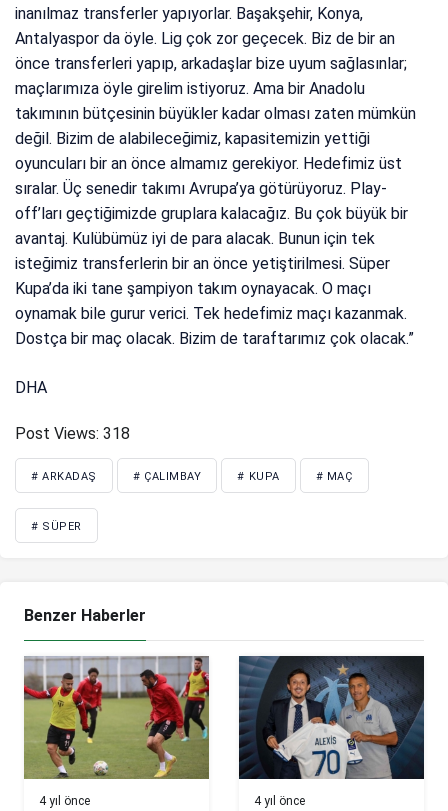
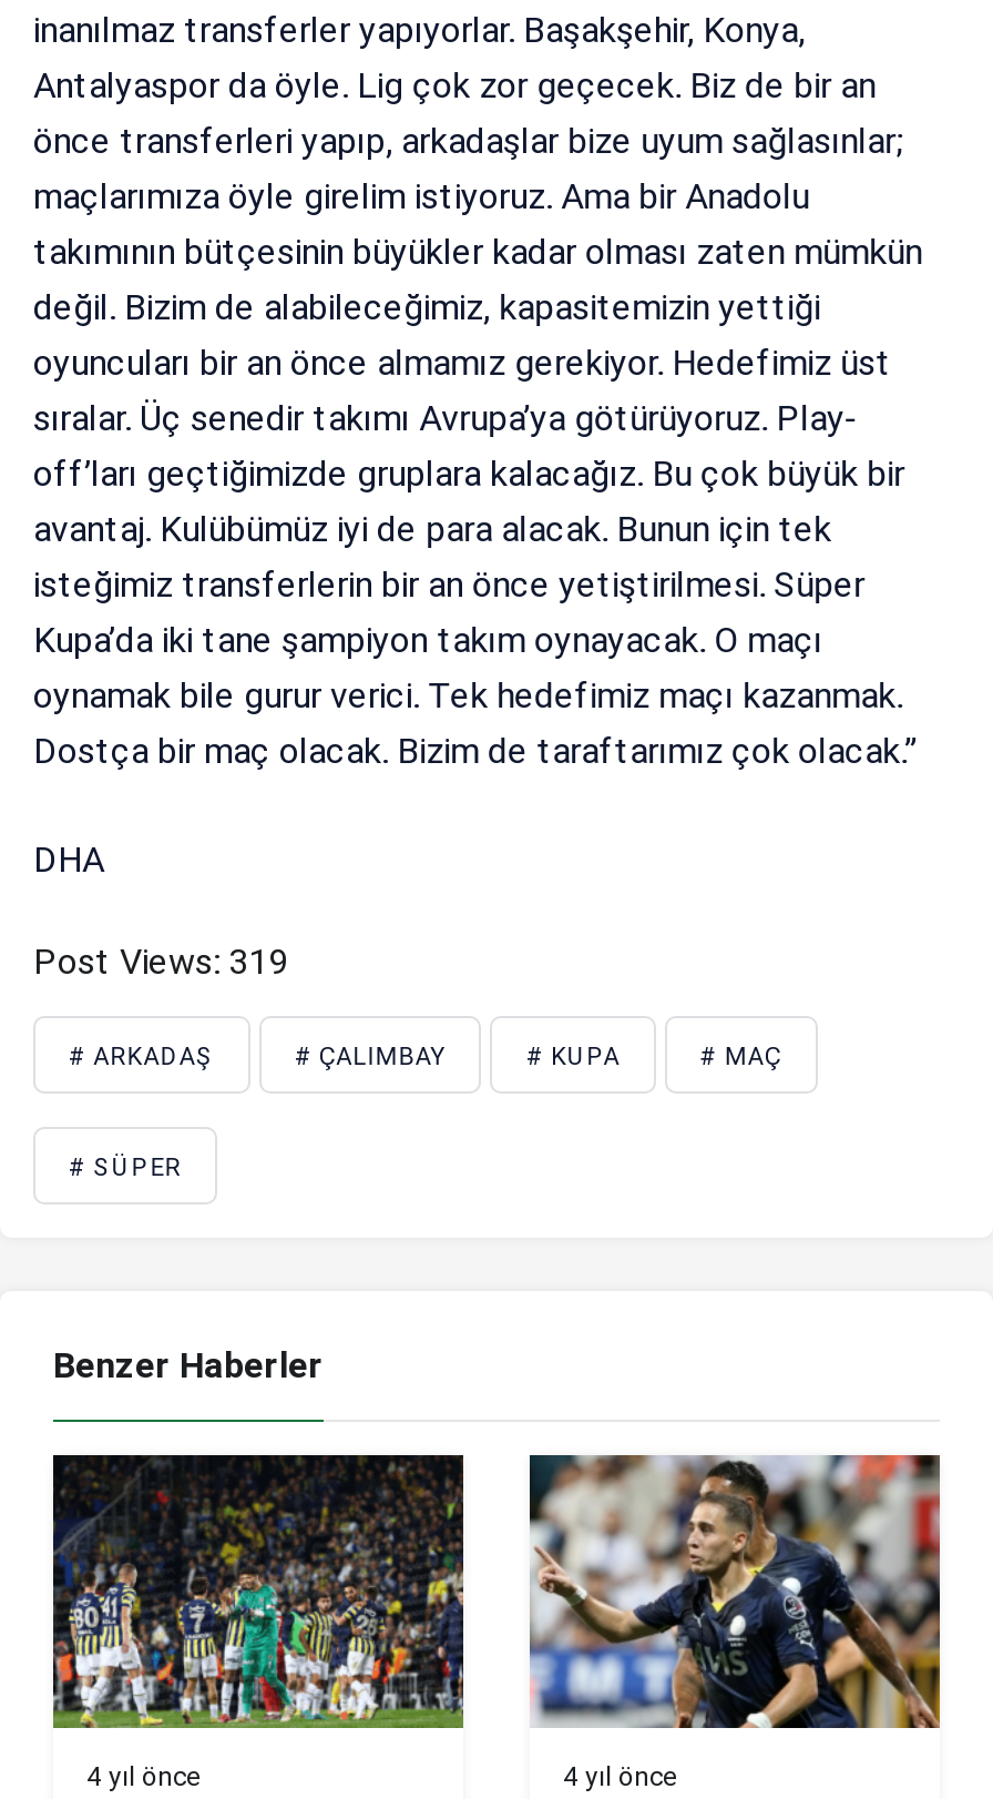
- Post Views: 318
+ Post Views: 319

- [image]
+ [image]

- [image]
+ [image]
